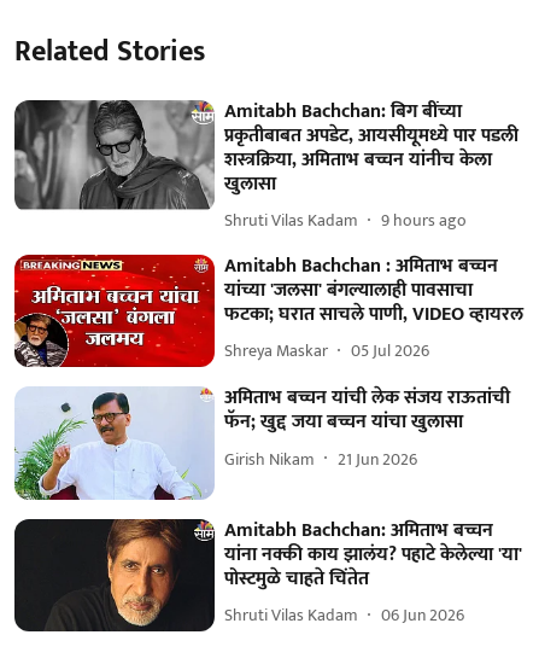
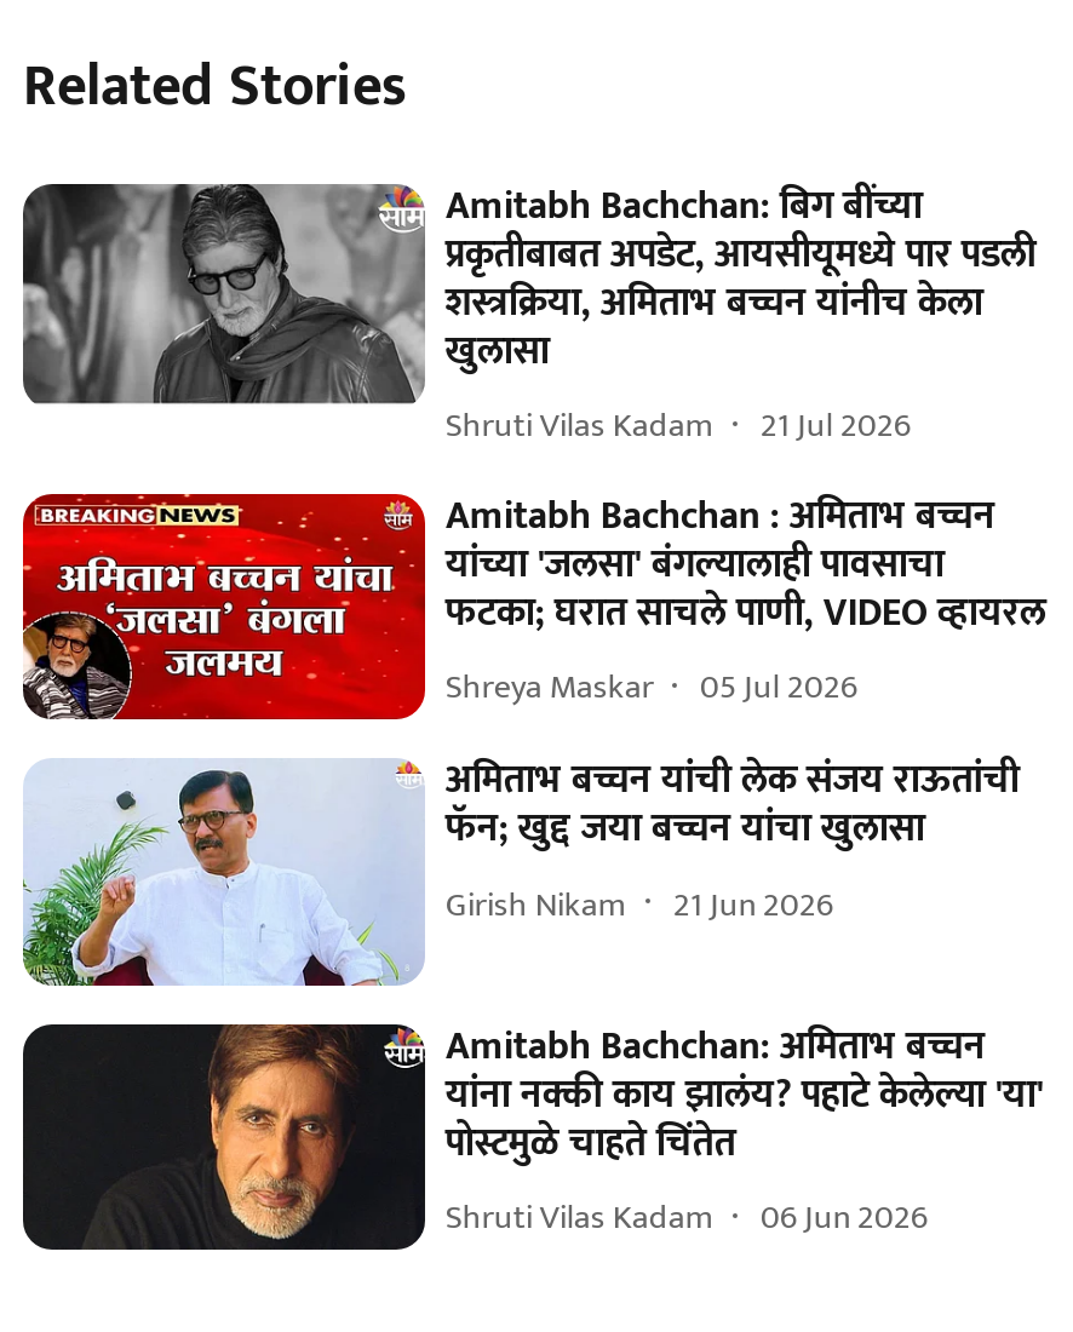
- Shruti Vilas Kadam 9 hours ago
+ Shruti Vilas Kadam 21 Jul 2026
